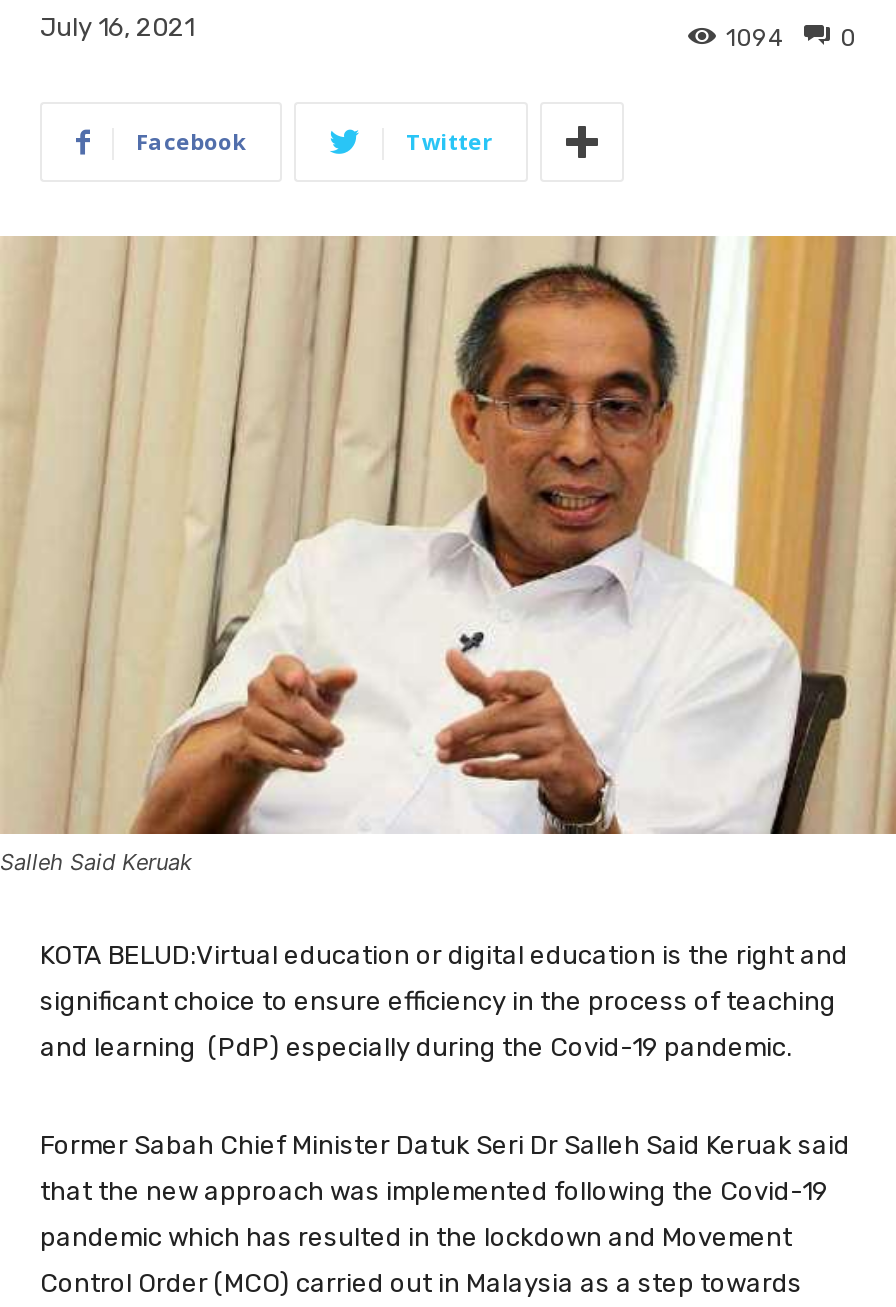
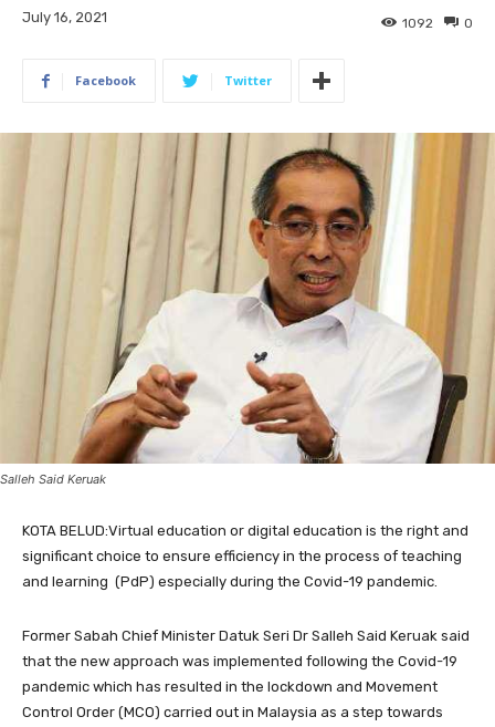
- 1094
+ 1092
